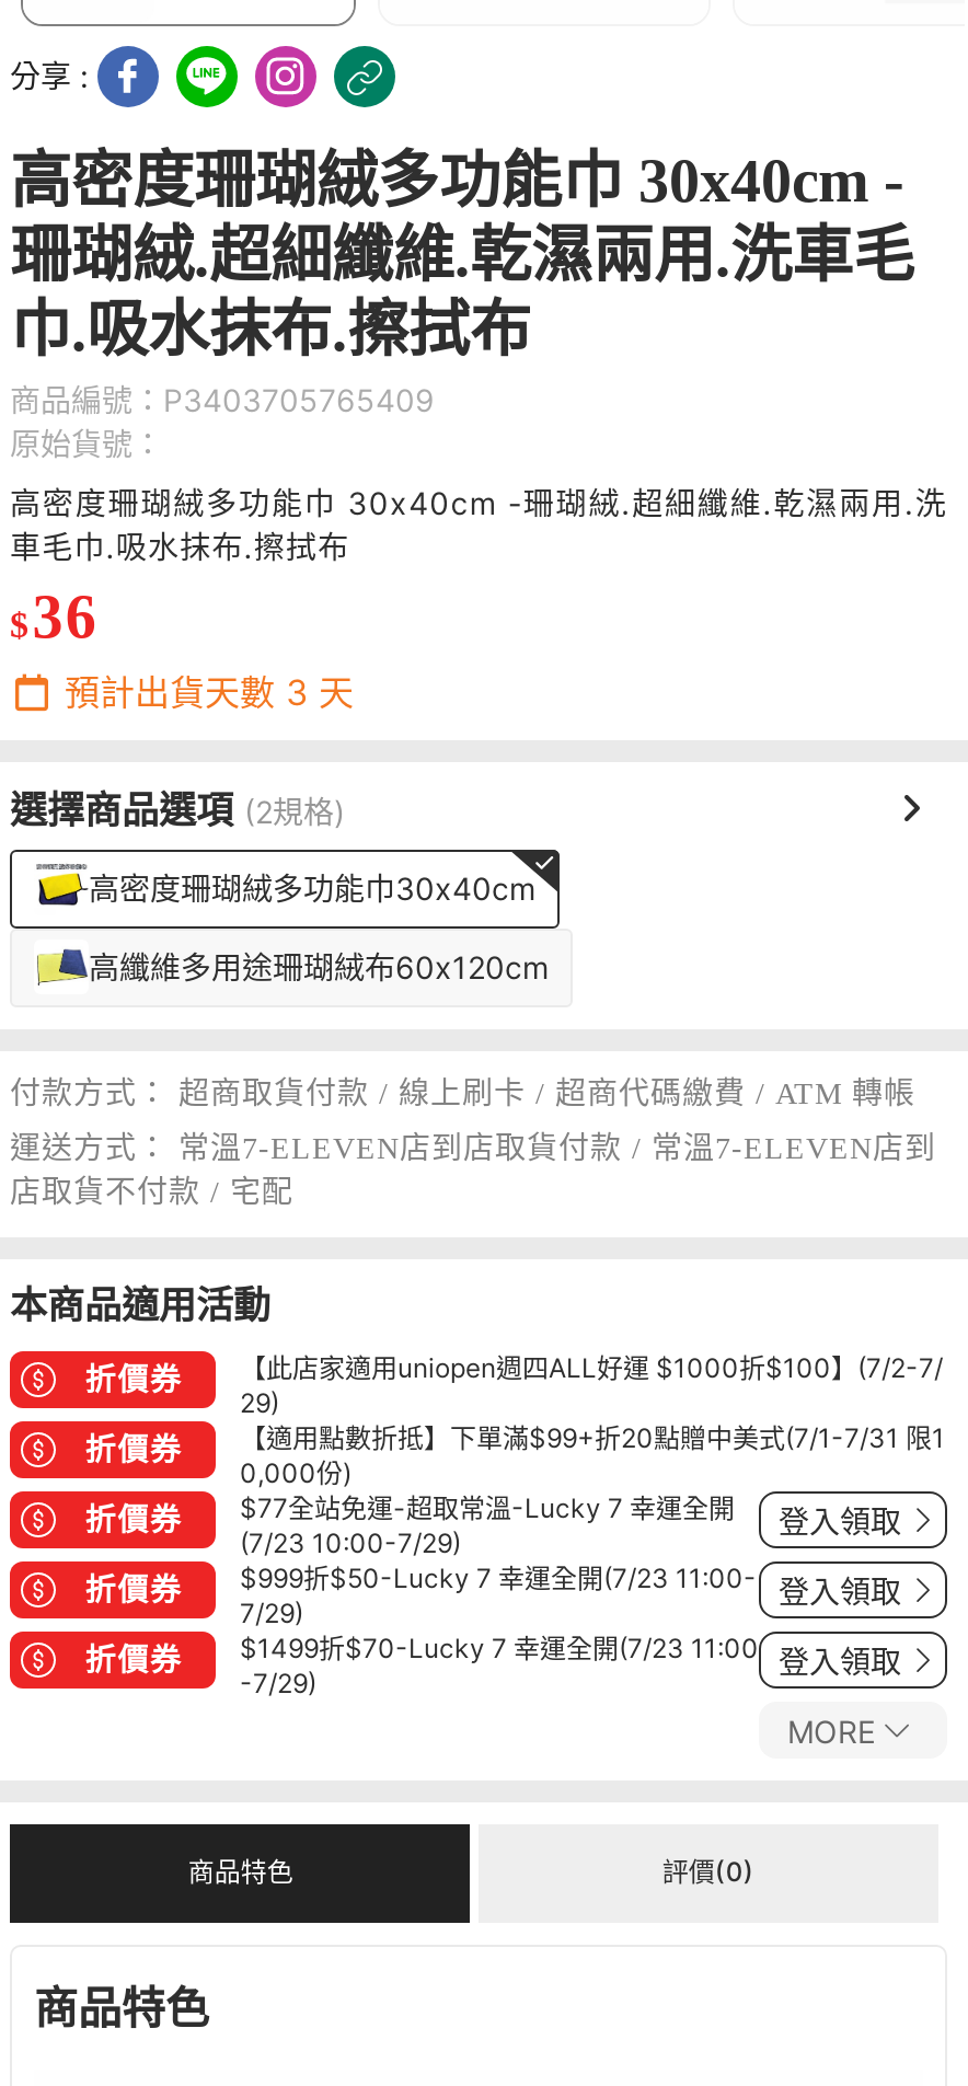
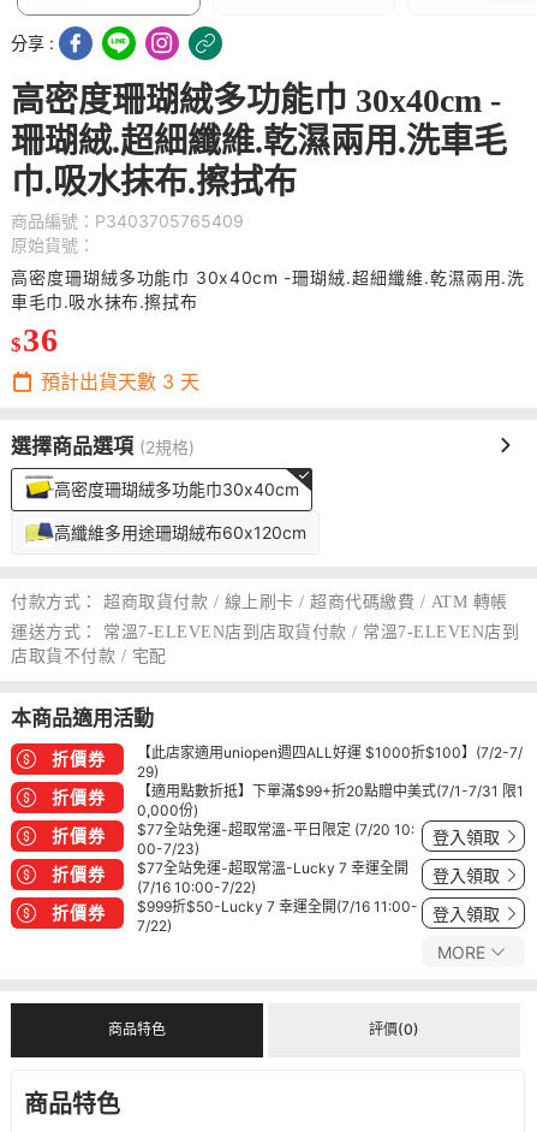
moved down: $77全站免運-超取常溫-Lucky 7 幸運全開

- (7/23 10:00-7/29)
+ $77全站免運-超取常溫-平日限定 (7/20 10:
+ 00-7/23)

- $999折$50-Lucky 7 幸運全開(7/23 11:00-
- 7/29)
+ (7/16 10:00-7/22)

- $1499折$70-Lucky 7 幸運全開(7/23 11:00
+ $999折$50-Lucky 7 幸運全開(7/16 11:00-

- -7/29)
+ 7/22)
